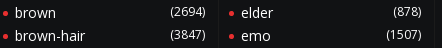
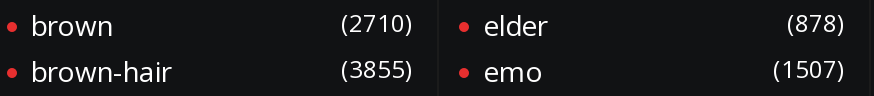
- (2694)
+ (2710)

- (3847)
+ (3855)
